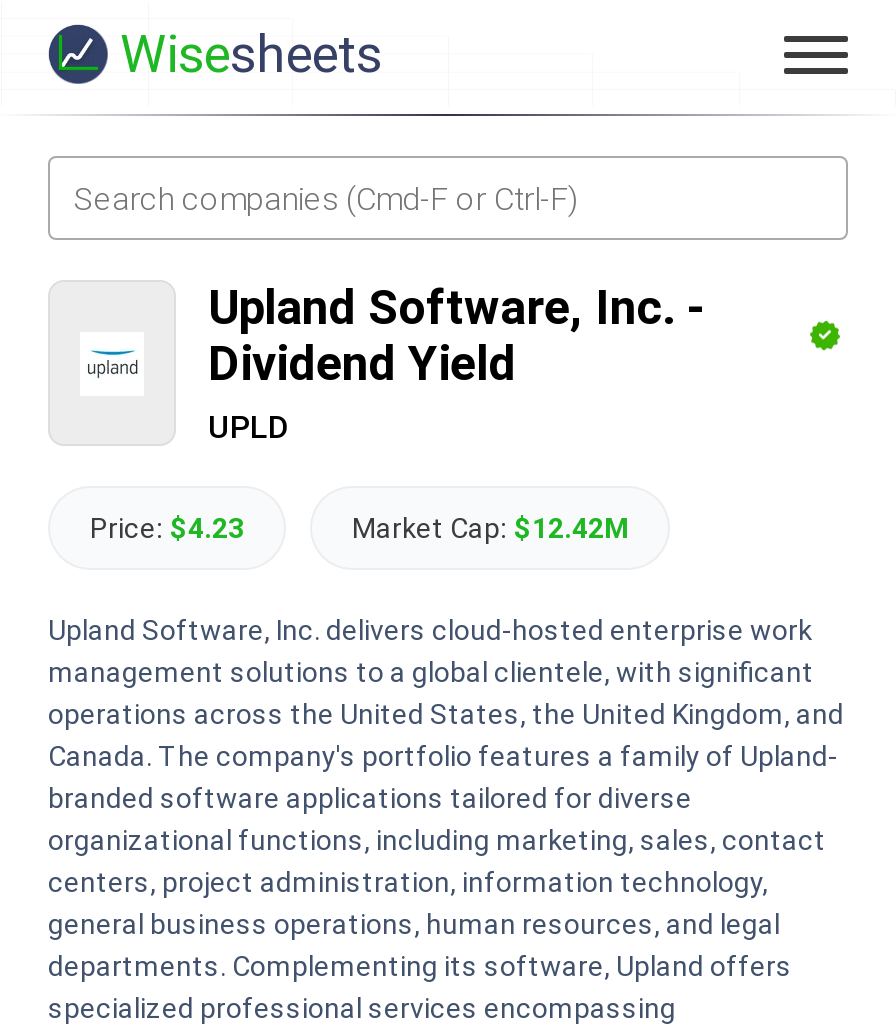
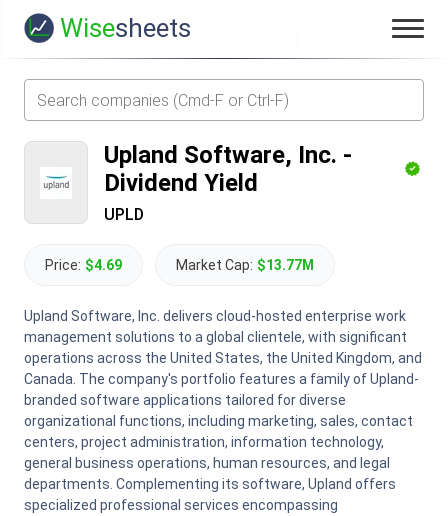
- Price: $4.23
+ Price: $4.69

- Market Cap: $12.42M
+ Market Cap: $13.77M
